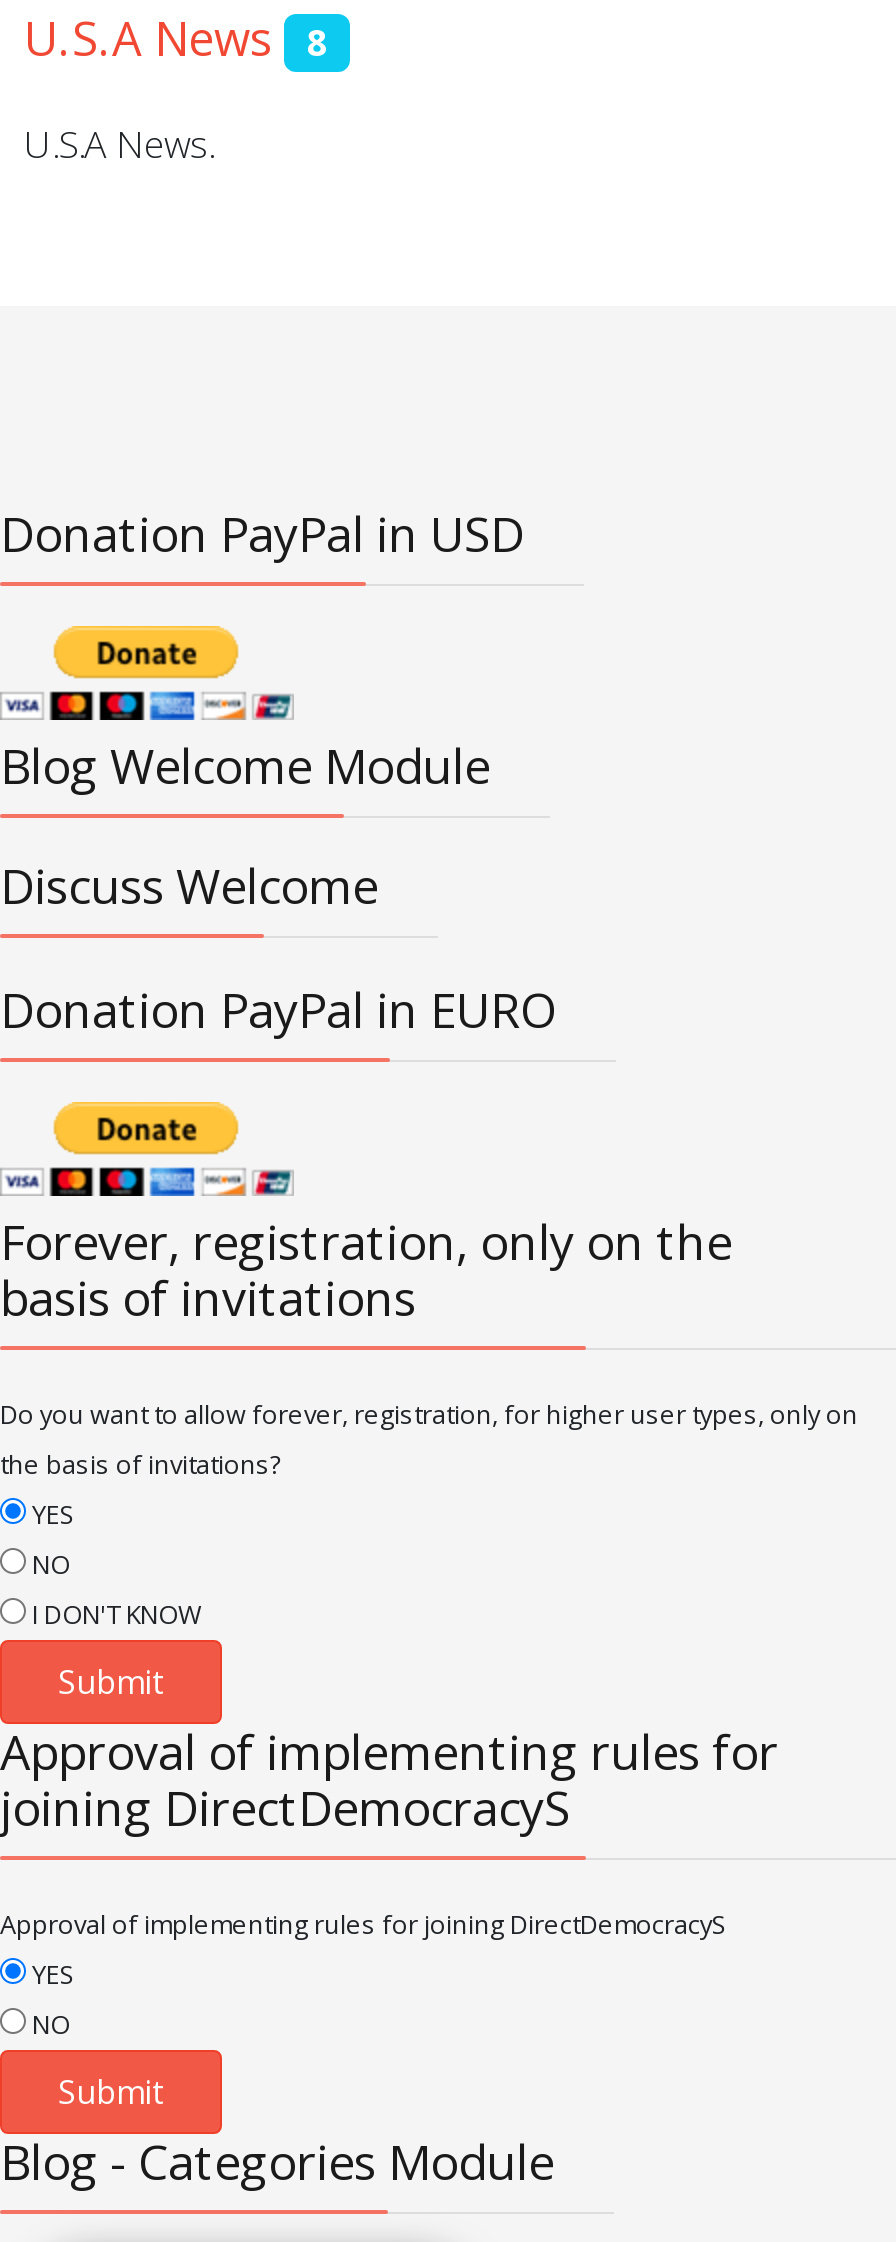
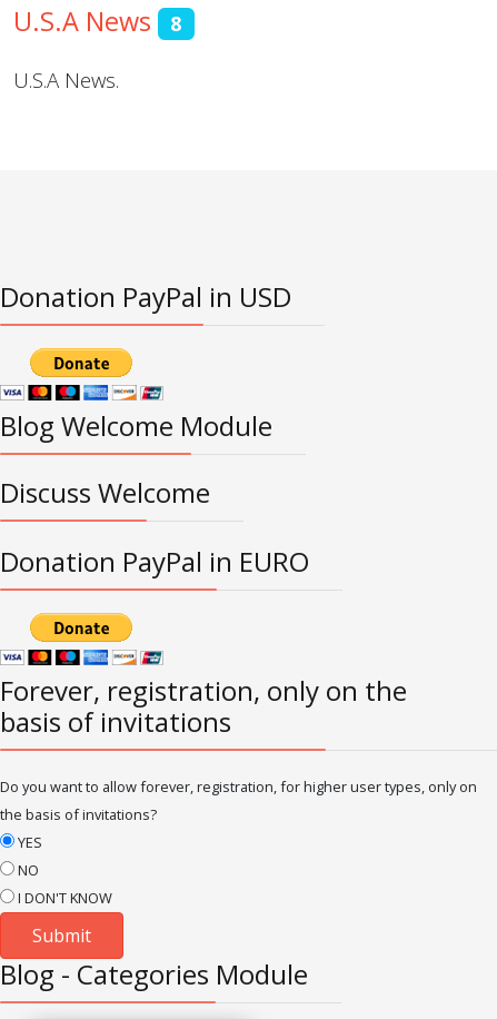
- Approval of implementing rules for
- joining DirectDemocracyS
- Approval of implementing rules for joining DirectDemocracyS
- YES
- NO
